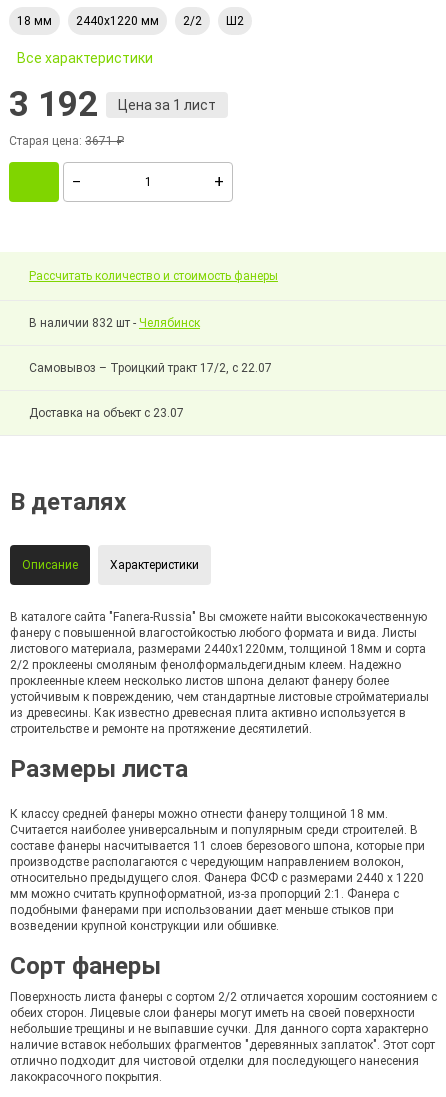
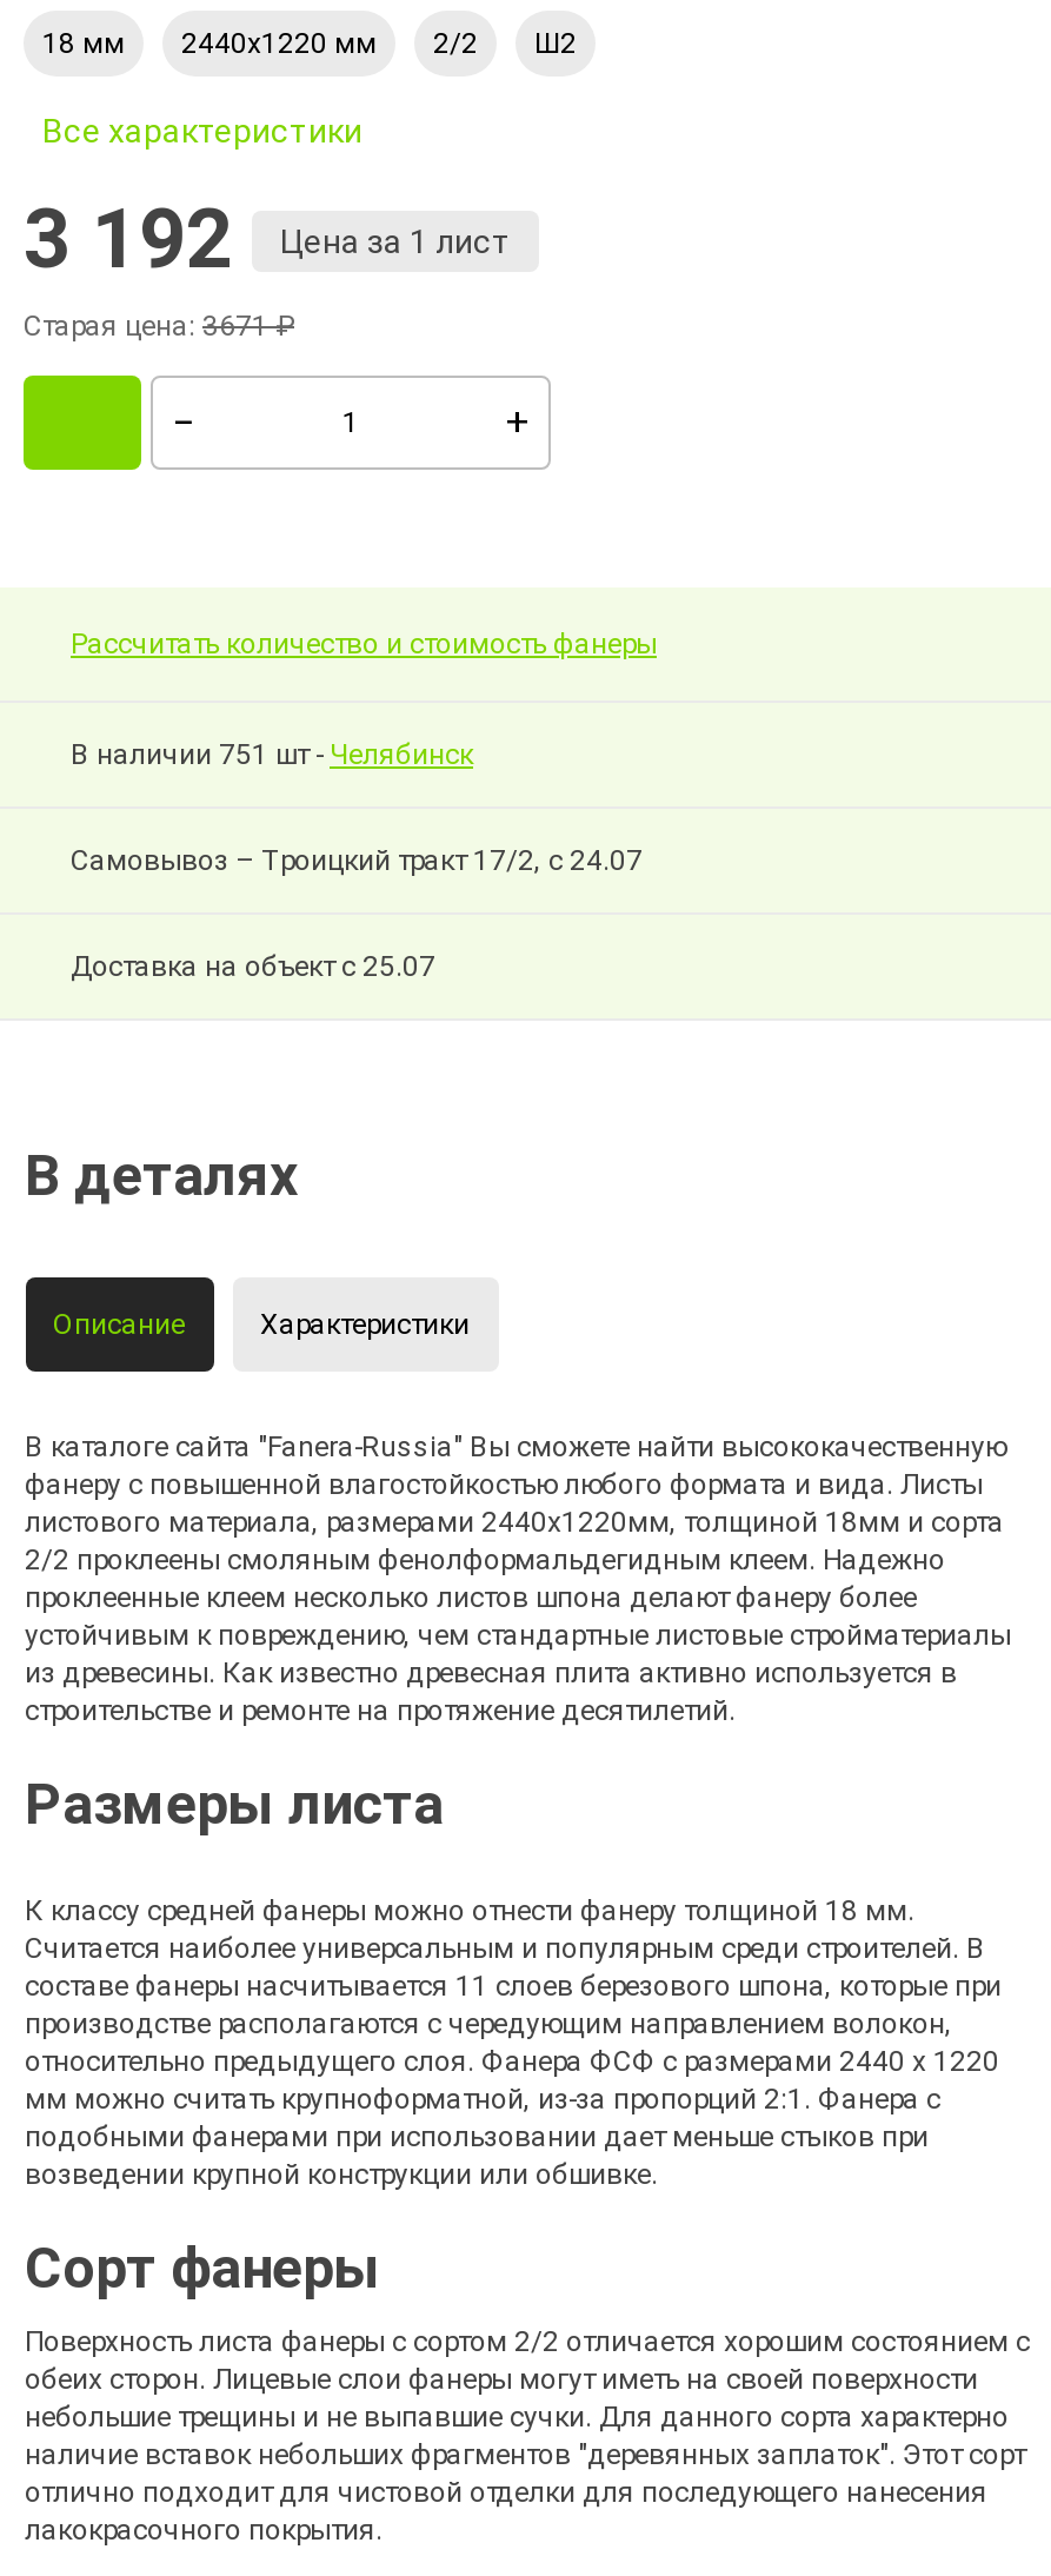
- В наличии 832 шт - Челябинск
+ В наличии 751 шт - Челябинск

- Самовывоз – Троицкий тракт 17/2, с 22.07
+ Самовывоз – Троицкий тракт 17/2, с 24.07

- Доставка на объект с 23.07
+ Доставка на объект с 25.07
